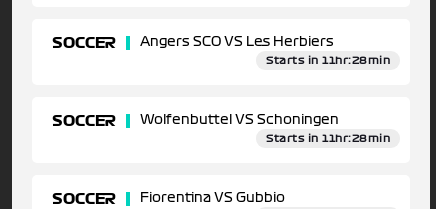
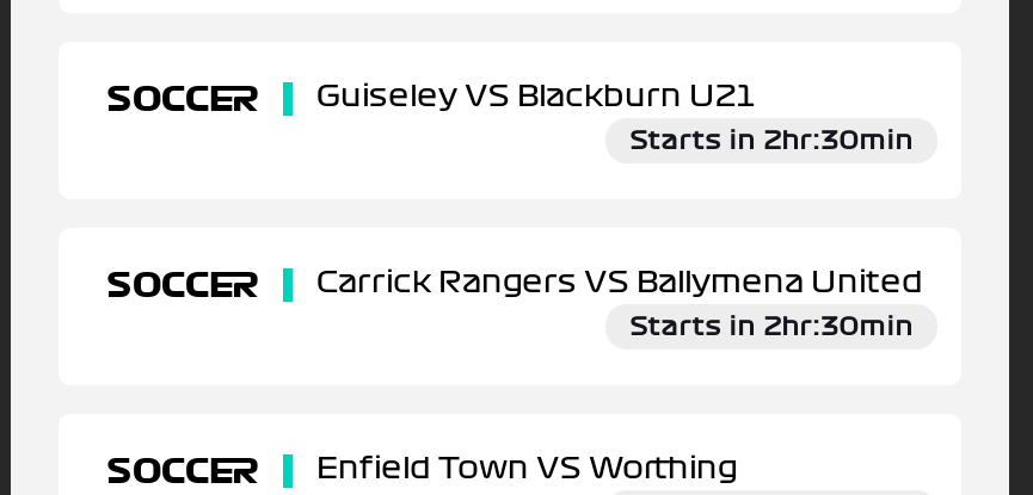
- Angers SCO VS Les Herbiers
+ Guiseley VS Blackburn U21

- Starts in 11hr:28min
+ Starts in 2hr:30min

- Wolfenbuttel VS Schoningen
+ Carrick Rangers VS Ballymena United

- Starts in 11hr:28min
+ Starts in 2hr:30min

- Fiorentina VS Gubbio
+ Enfield Town VS Worthing
